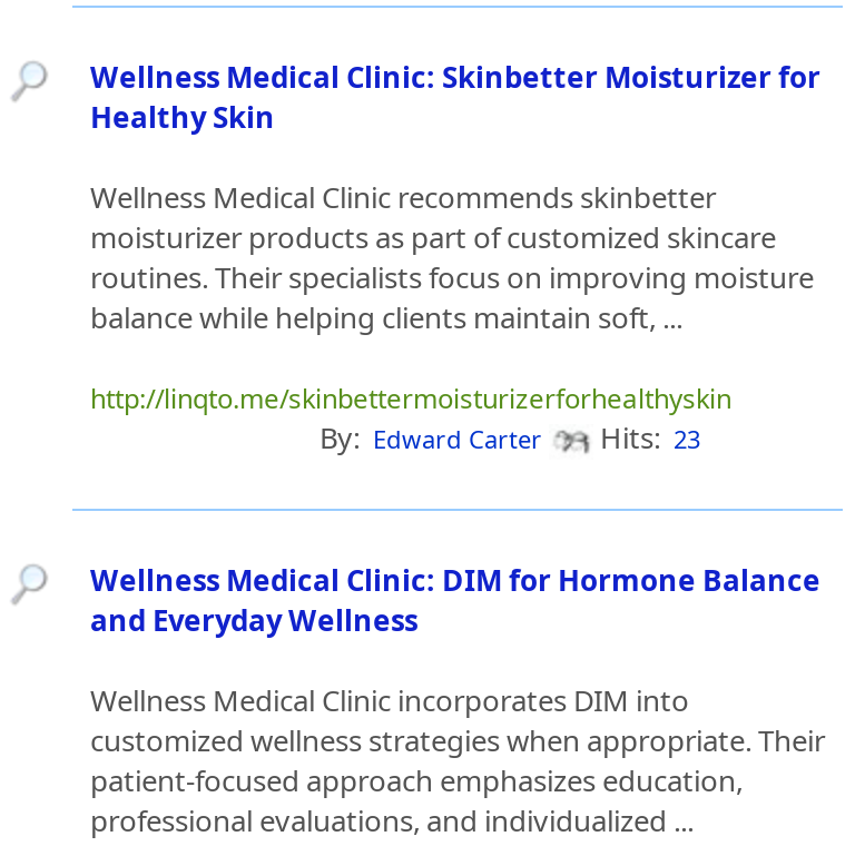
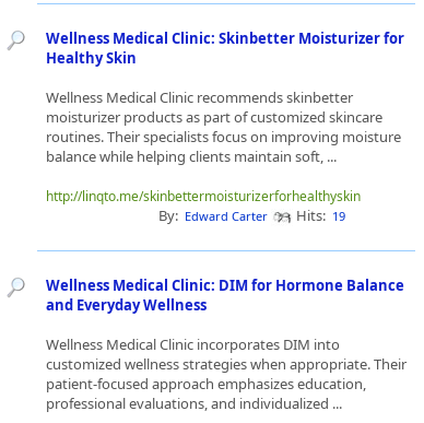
- By: Edward Carter Hits: 23
+ By: Edward Carter Hits: 19
